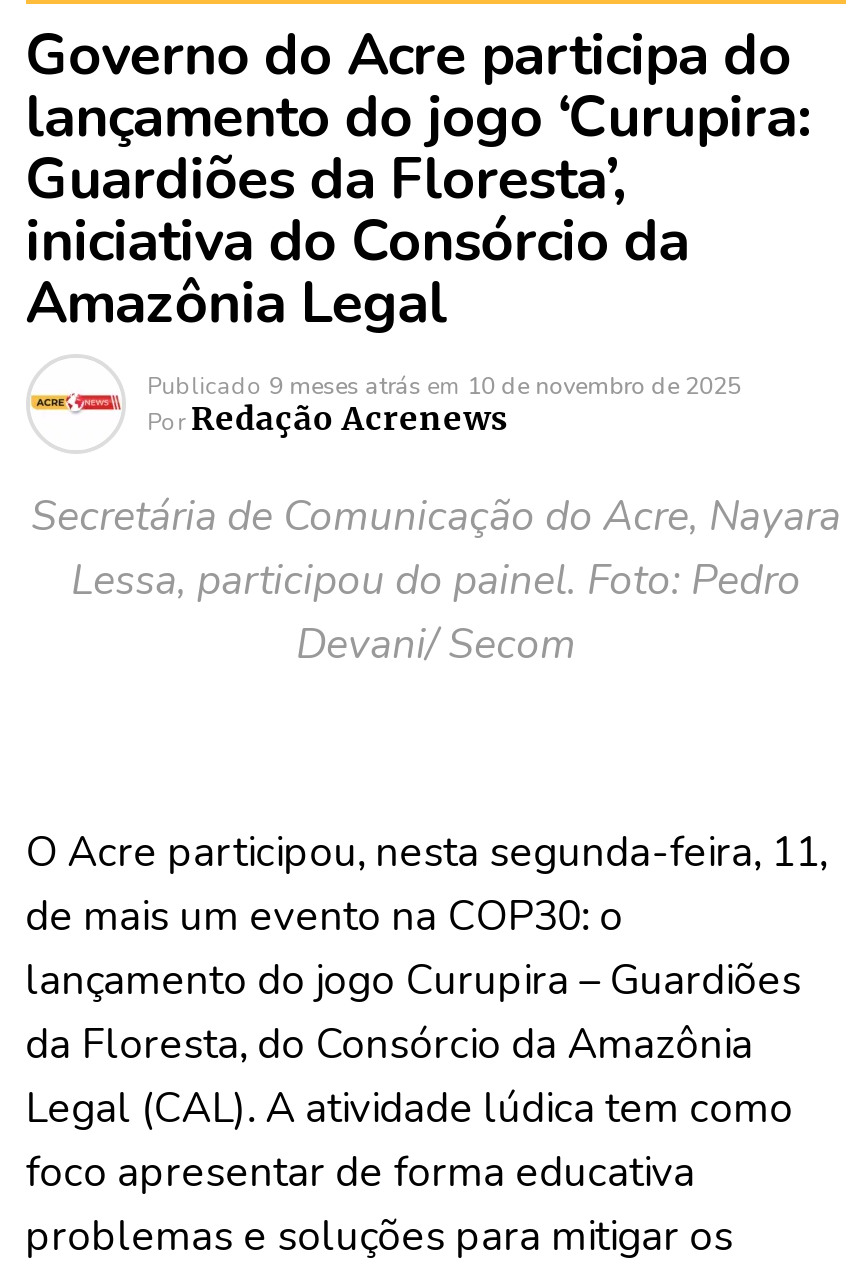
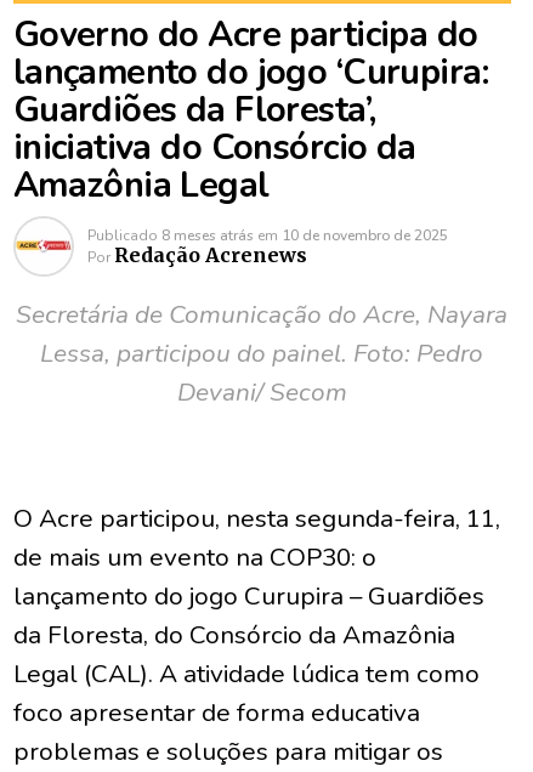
- Publicado 9 meses atrás em 10 de novembro de 2025
+ Publicado 8 meses atrás em 10 de novembro de 2025
